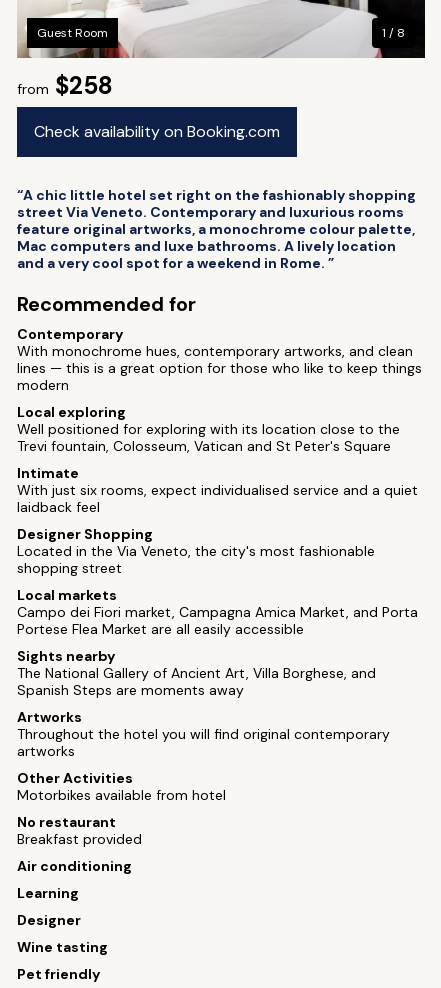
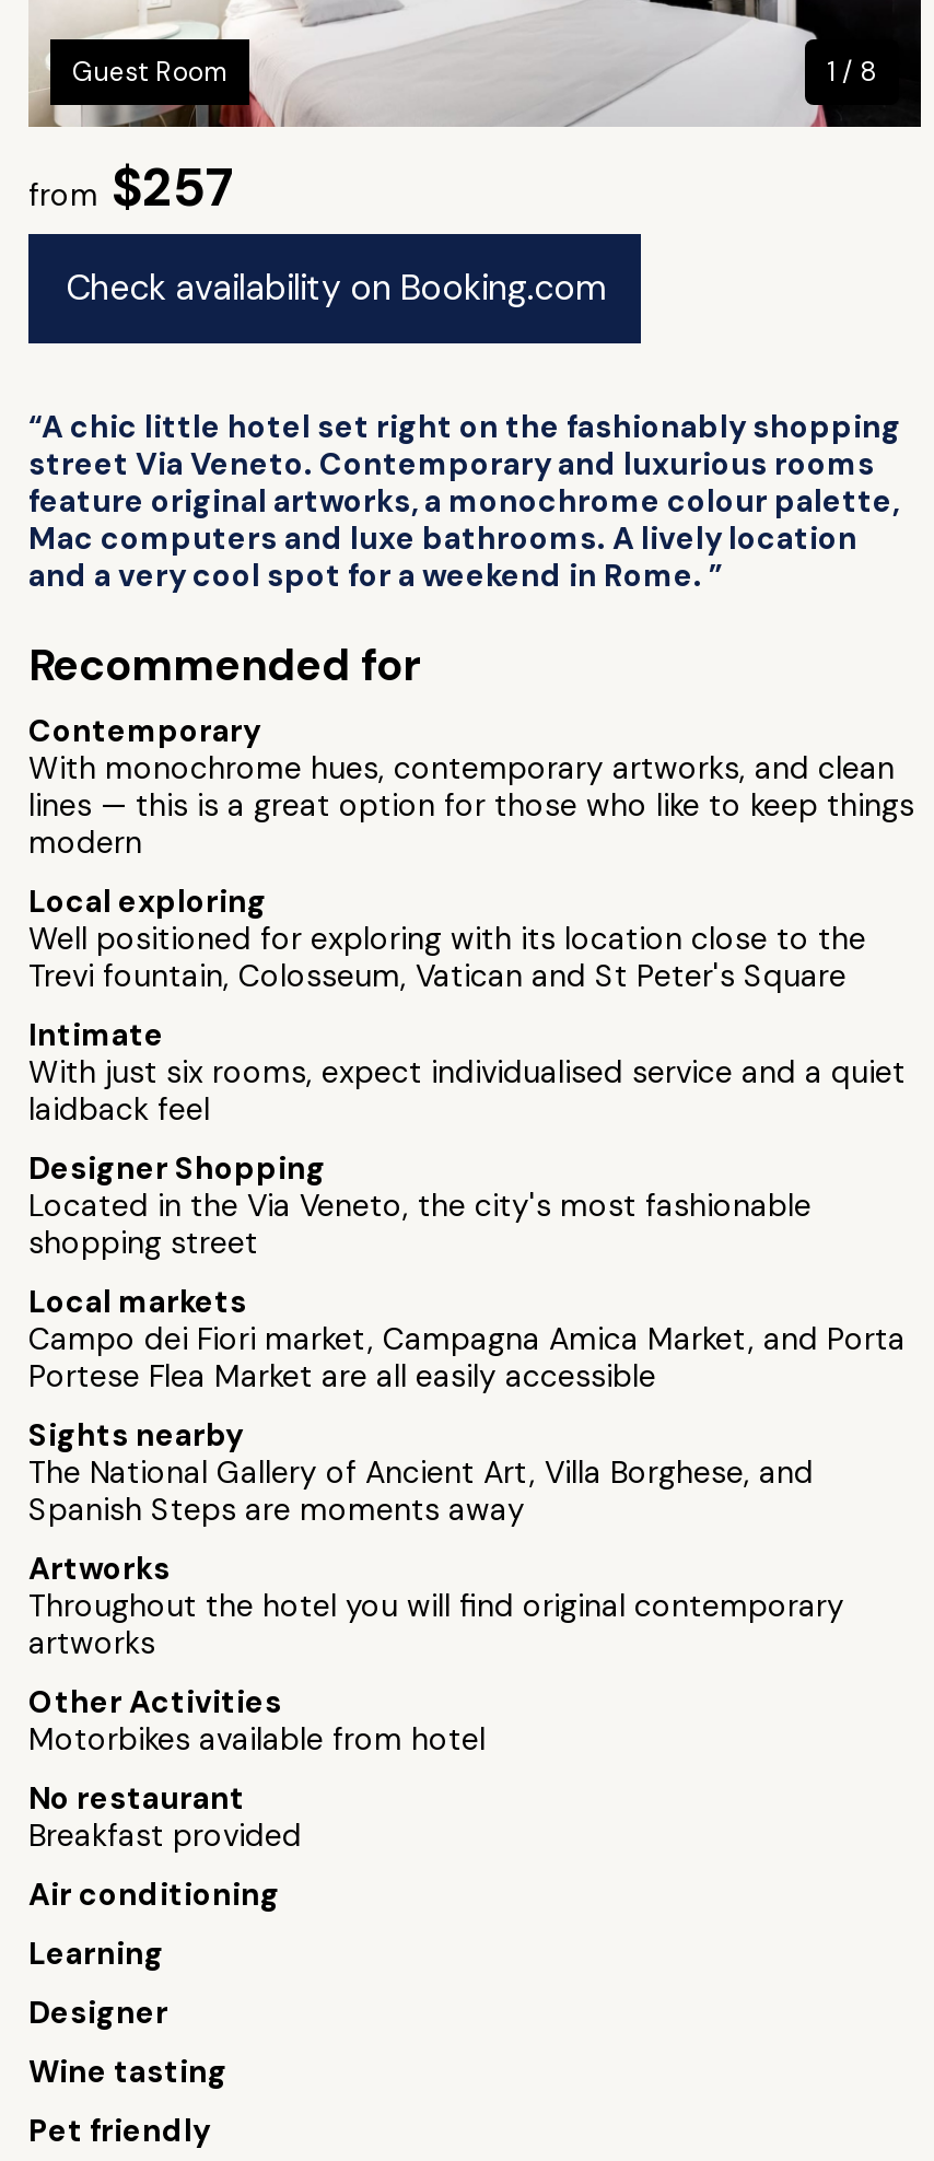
- from $258
+ from $257
